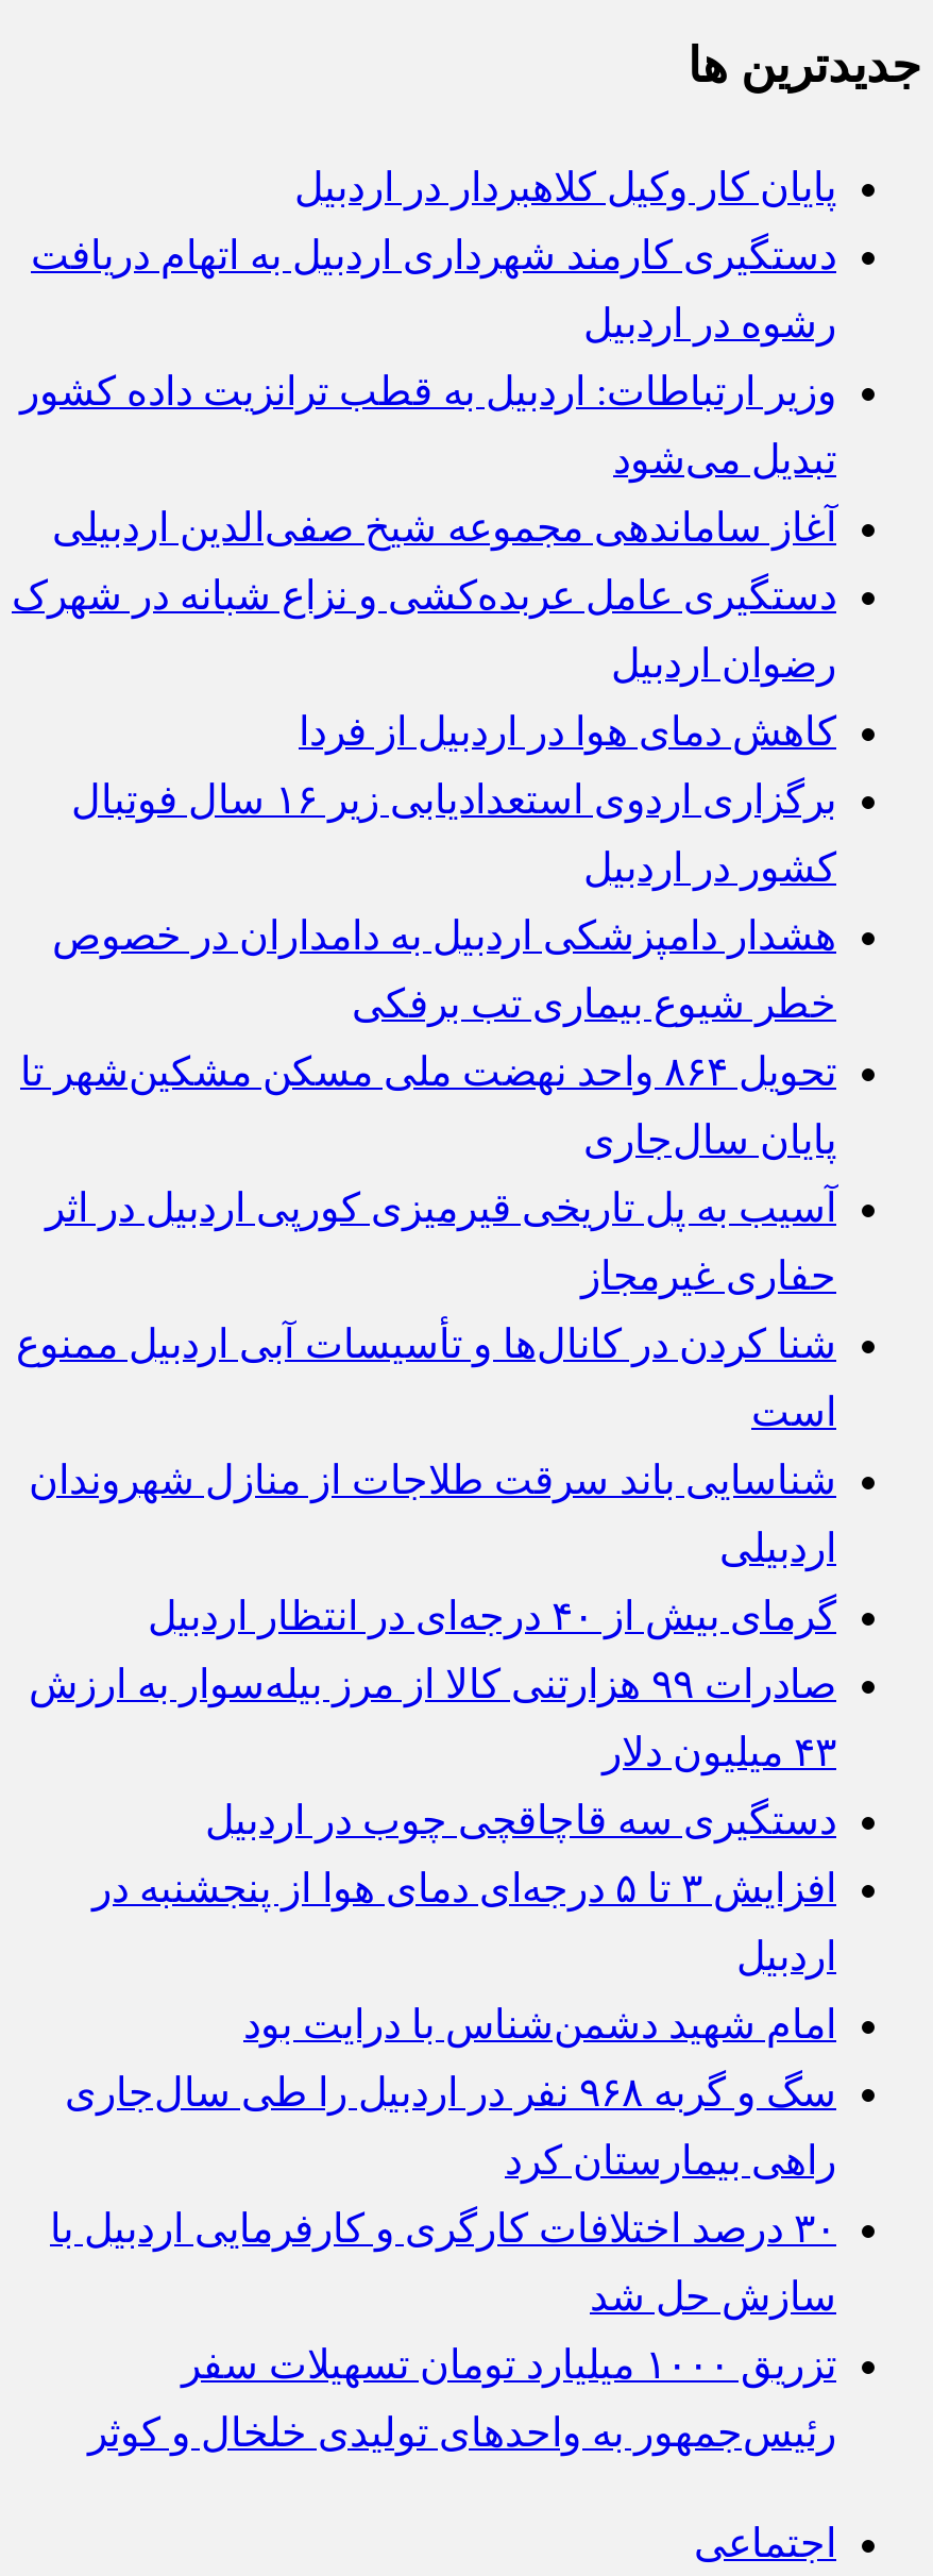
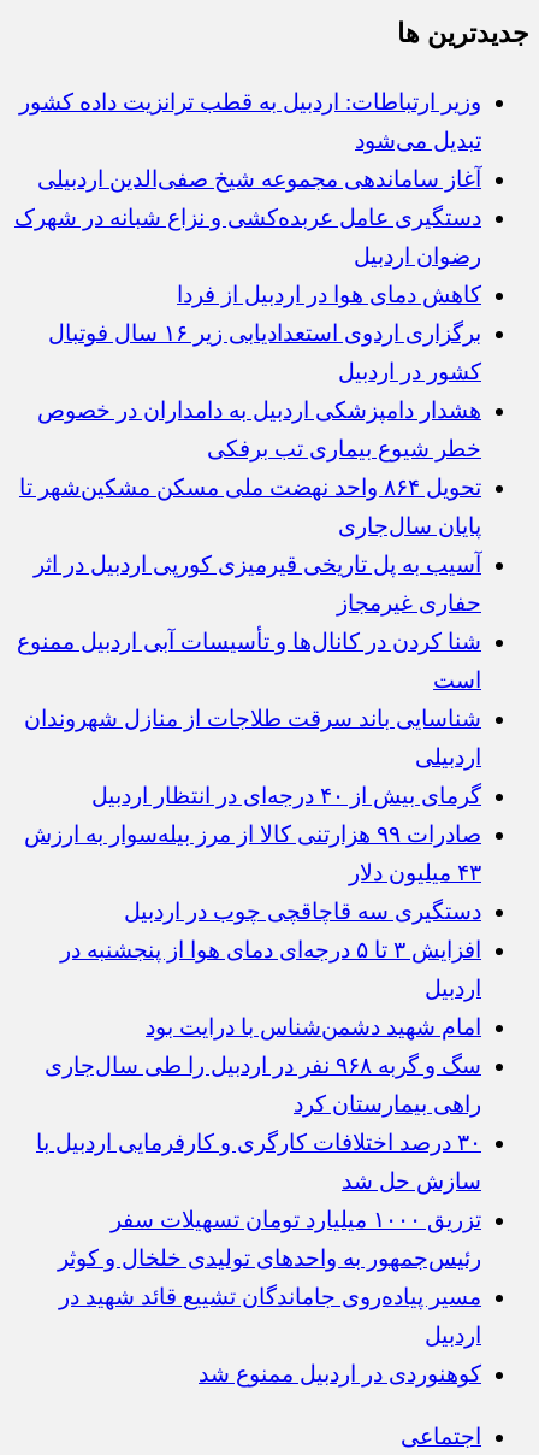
- پایان کار وکیل کلاهبردار در اردبیل
- دستگیری کارمند شهرداری اردبیل به اتهام دریافت
- رشوه در اردبیل

moved up: وزیر ارتباطات: اردبیل به قطب ترانزیت داده کشور | آغاز ساماندهی مجموعه شیخ صفی‌الدین اردبیلی | دستگیری عامل عربده‌کشی و نزاع شبانه در شهرک | ... | سازش حل شد | رئیس‌جمهور به واحدهای تولیدی خلخال و کوثر

+ مسیر پیاده‌روی جاماندگان تشییع قائد شهید در
+ اردبیل
+ کوهنوردی در اردبیل ممنوع شد
